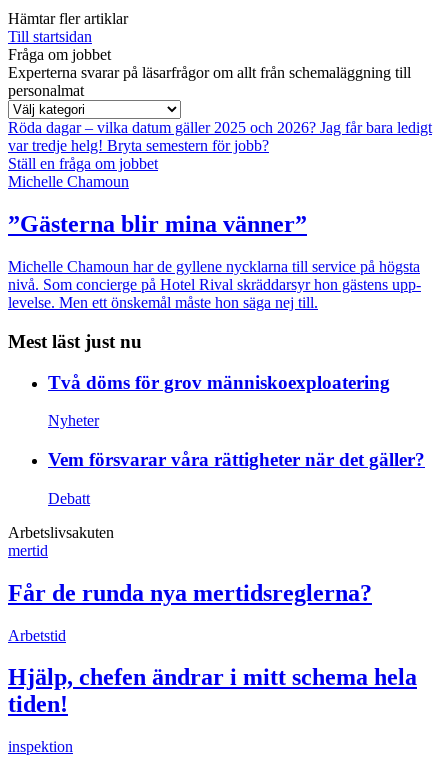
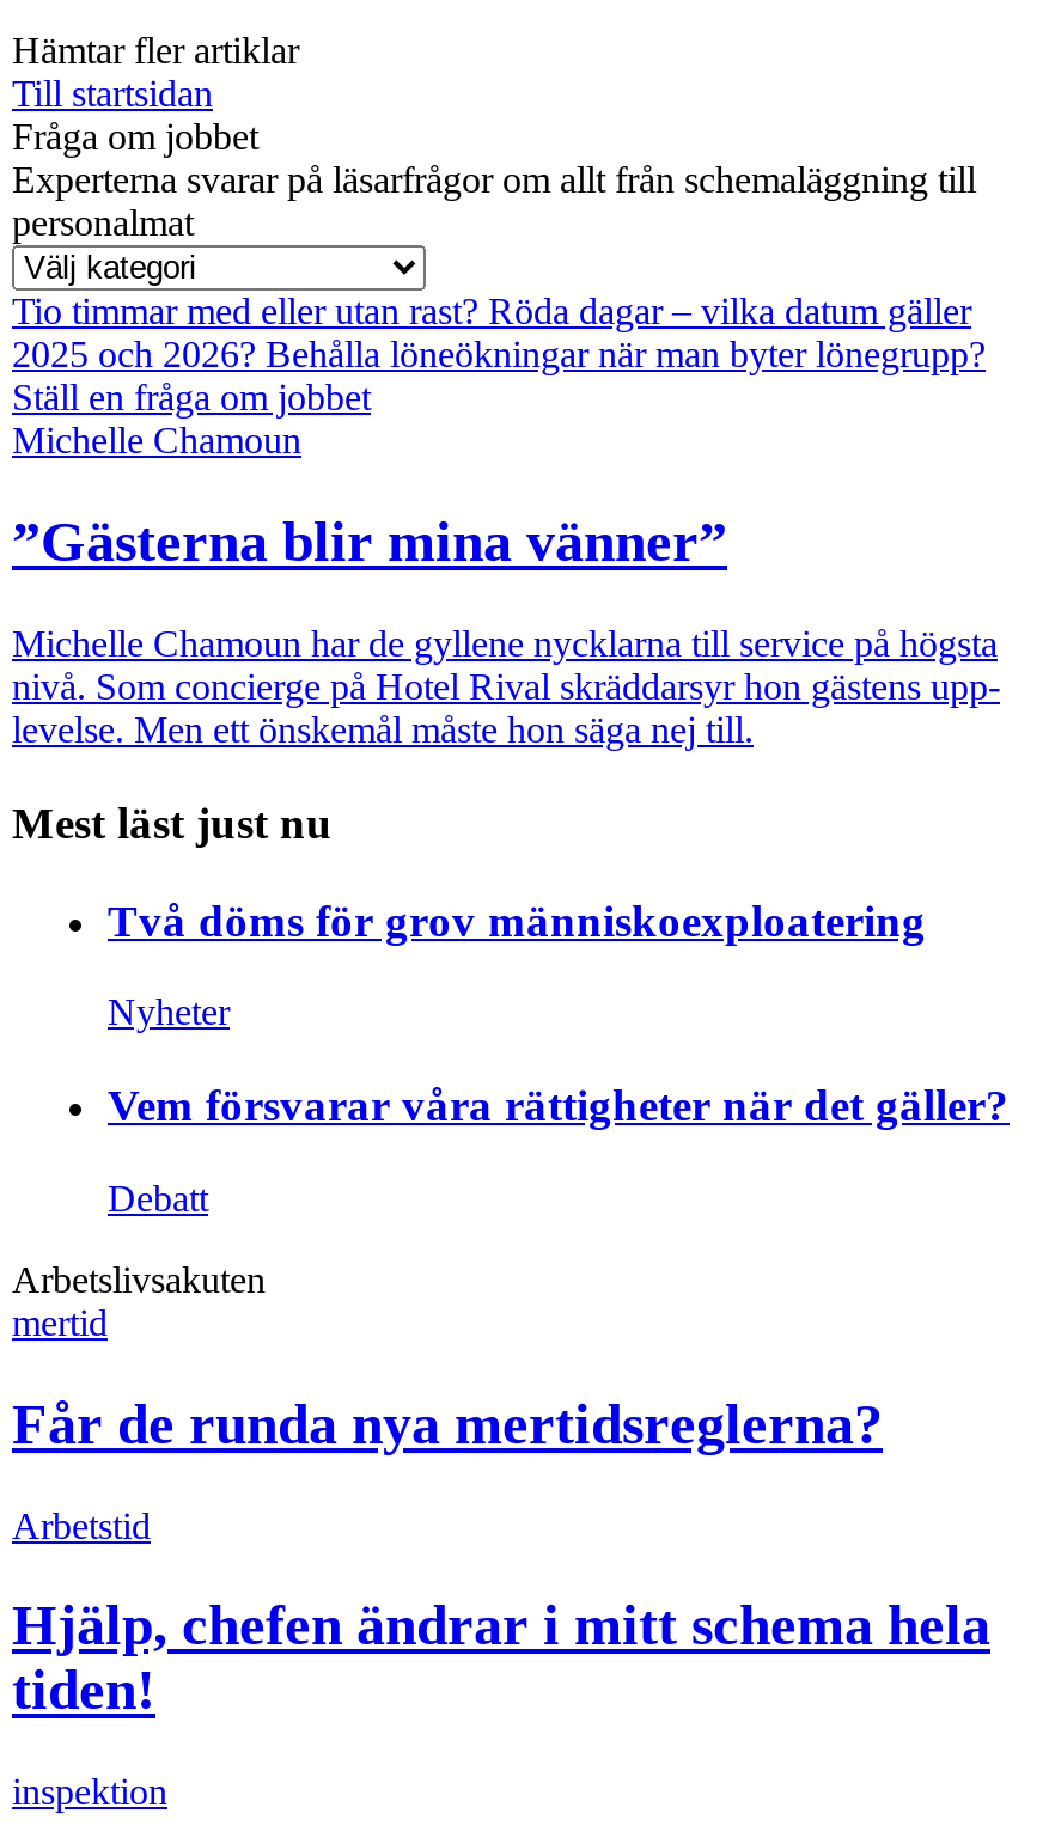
- Röda dagar – vilka datum gäller 2025 och 2026? Jag får bara ledigt
- var tredje helg! Bryta semestern för jobb?
+ Tio timmar med eller utan rast? Röda dagar – vilka datum gäller
+ 2025 och 2026? Behålla löneökningar när man byter lönegrupp?
